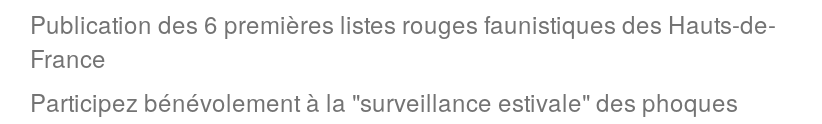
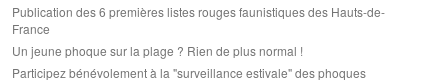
+ Un jeune phoque sur la plage ? Rien de plus normal !
